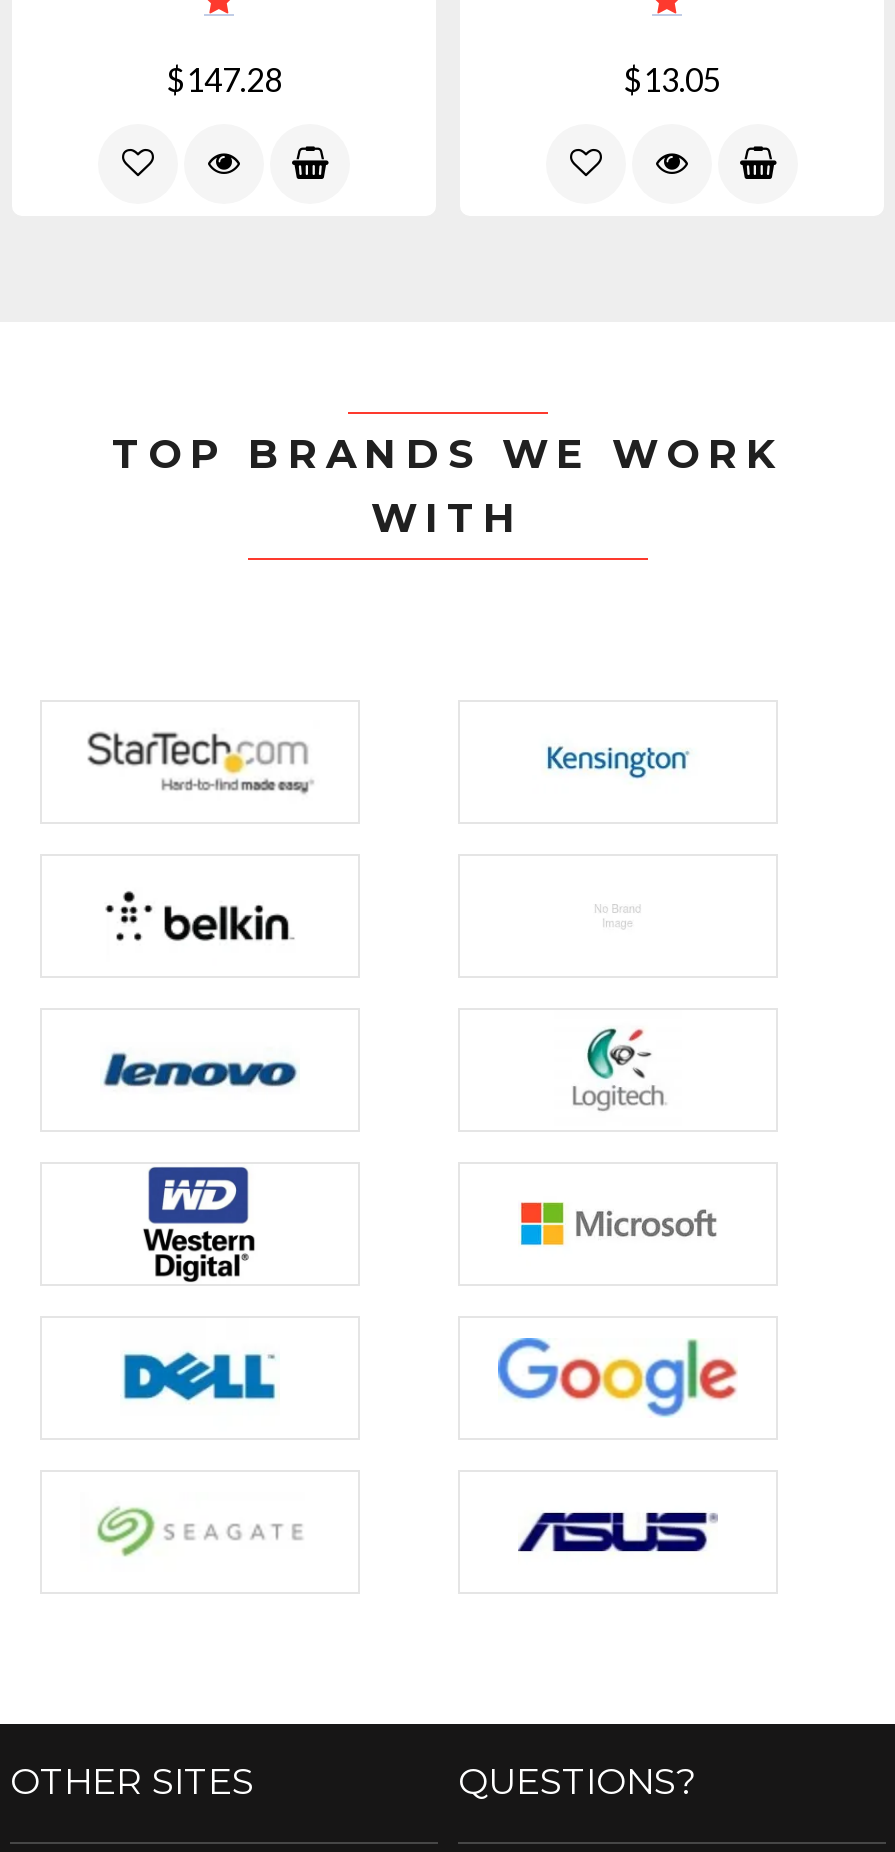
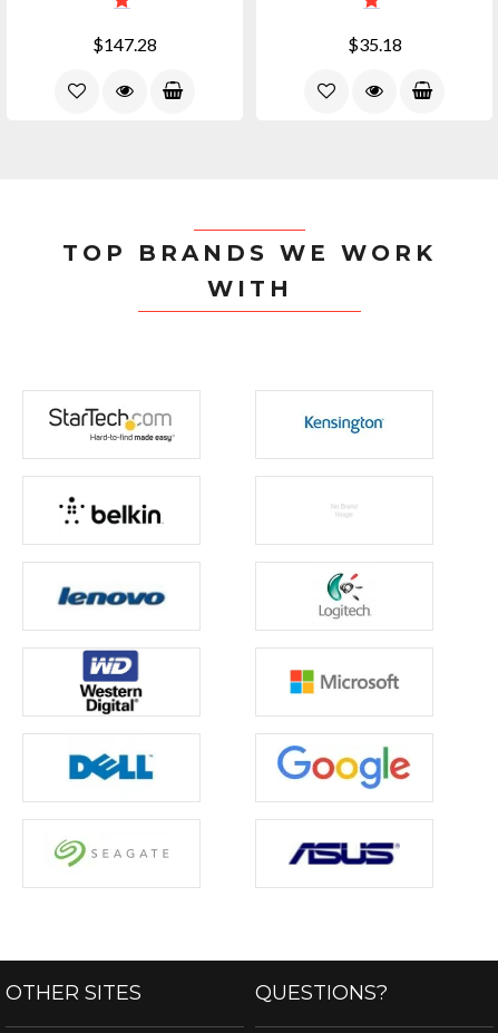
- $13.05
+ $35.18
